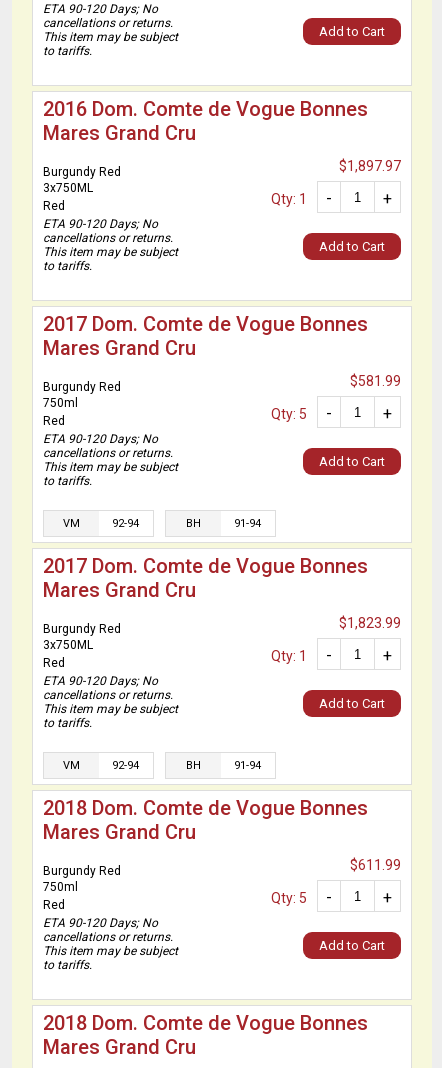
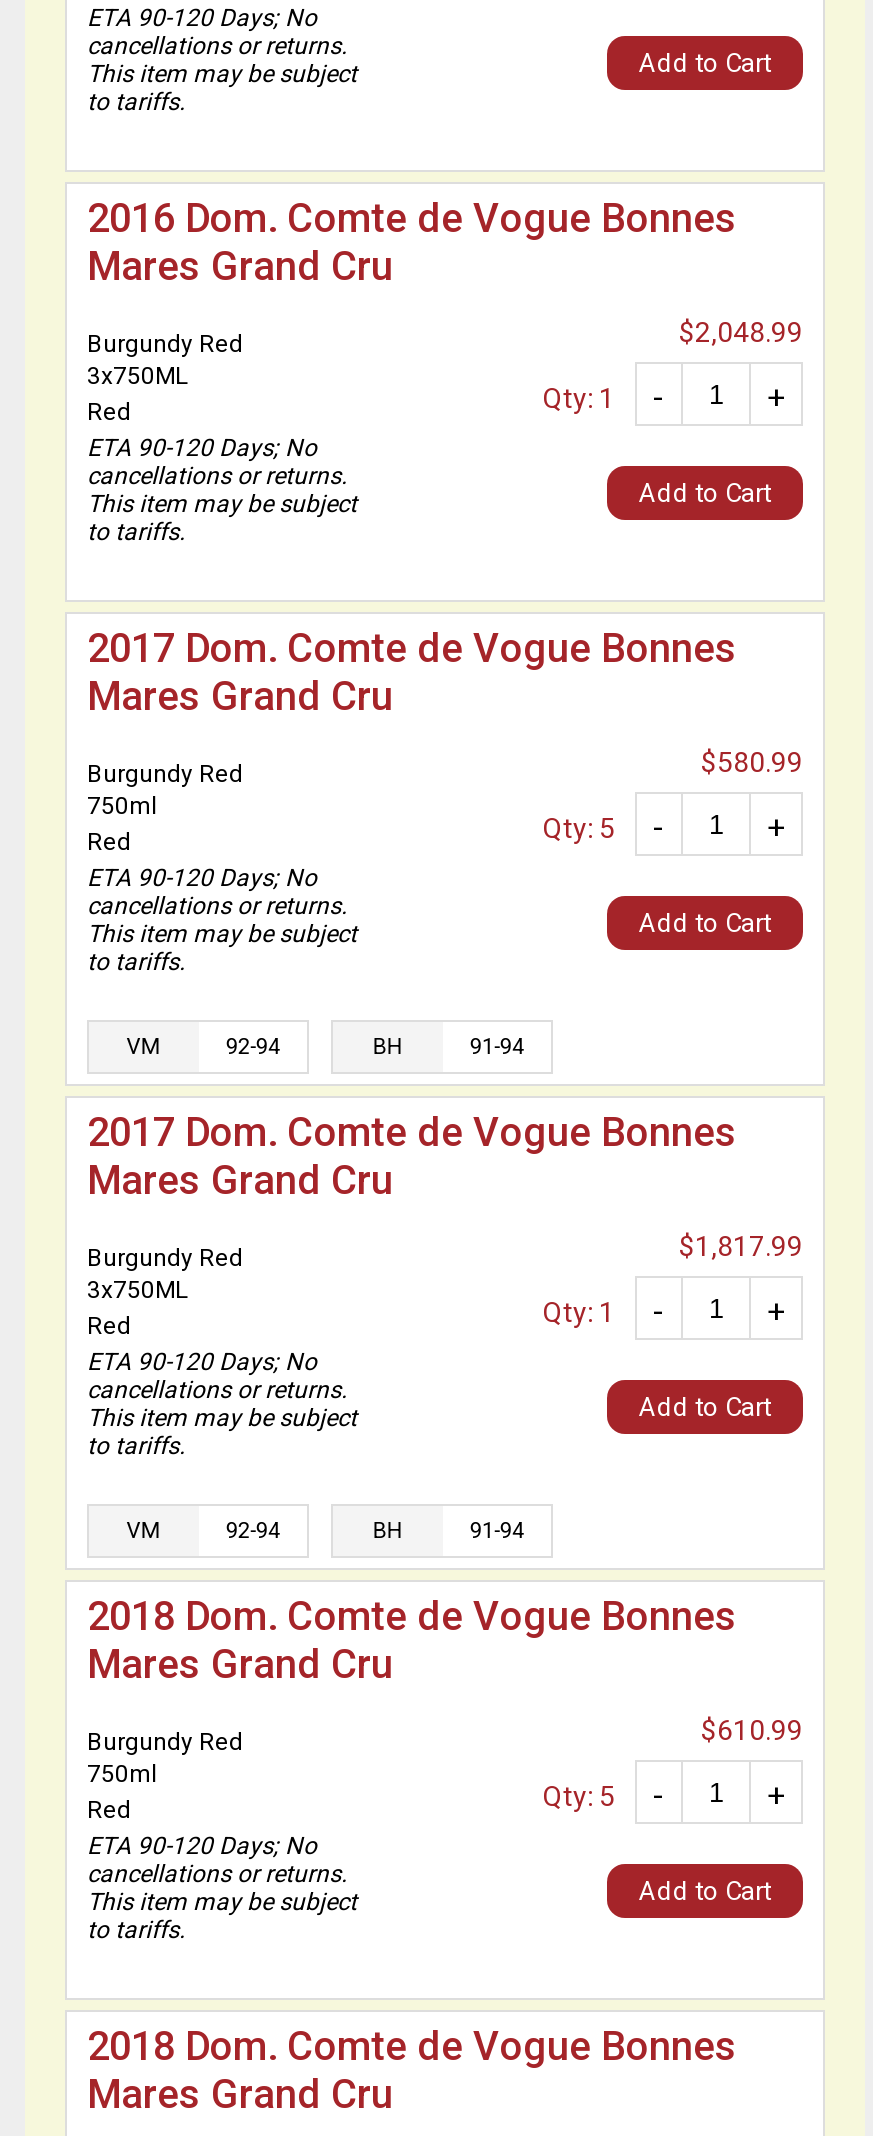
- $1,897.97
+ $2,048.99

- $581.99
+ $580.99

- $1,823.99
+ $1,817.99

- $611.99
+ $610.99
